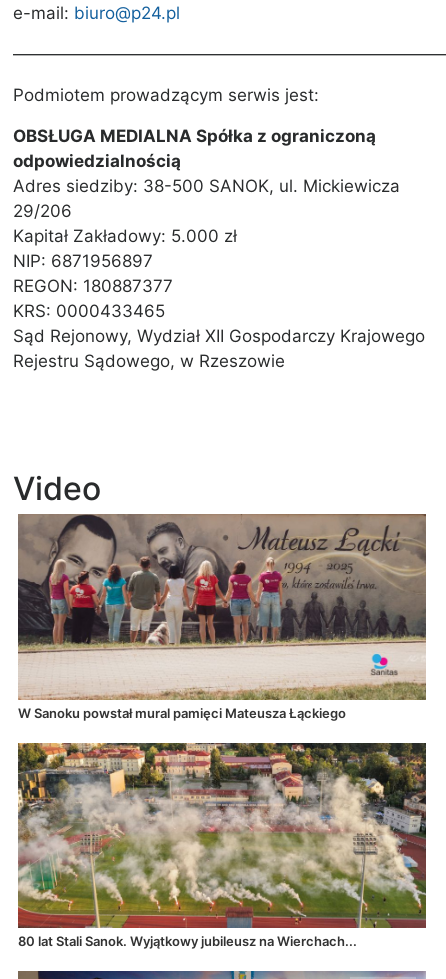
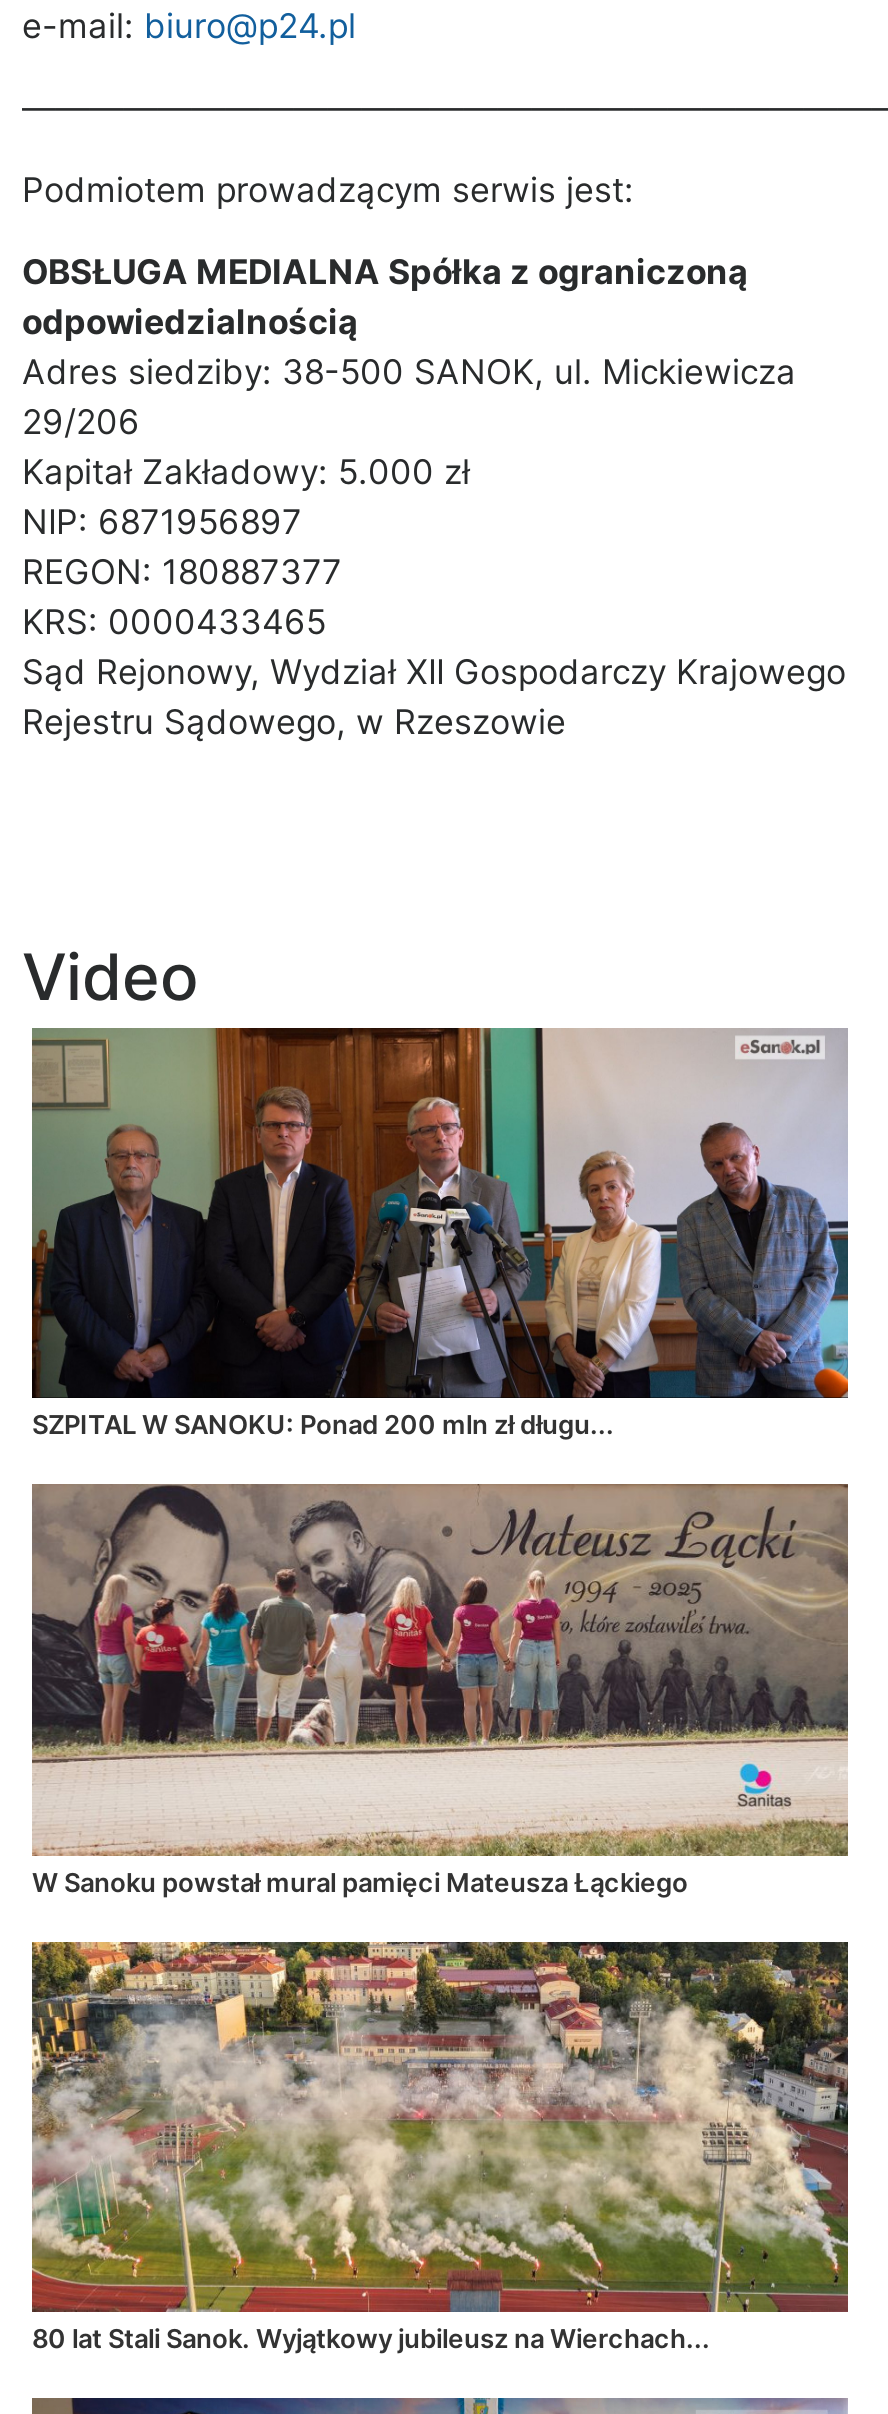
+ [image]
+ SZPITAL W SANOKU: Ponad 200 mln zł długu...
